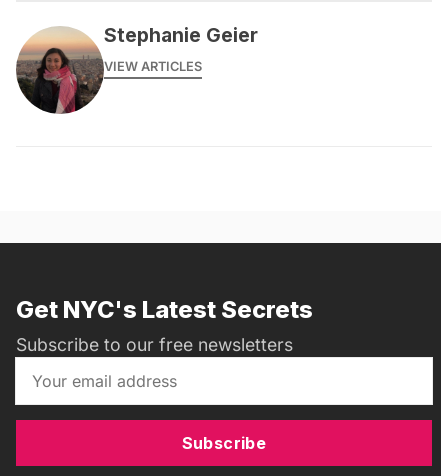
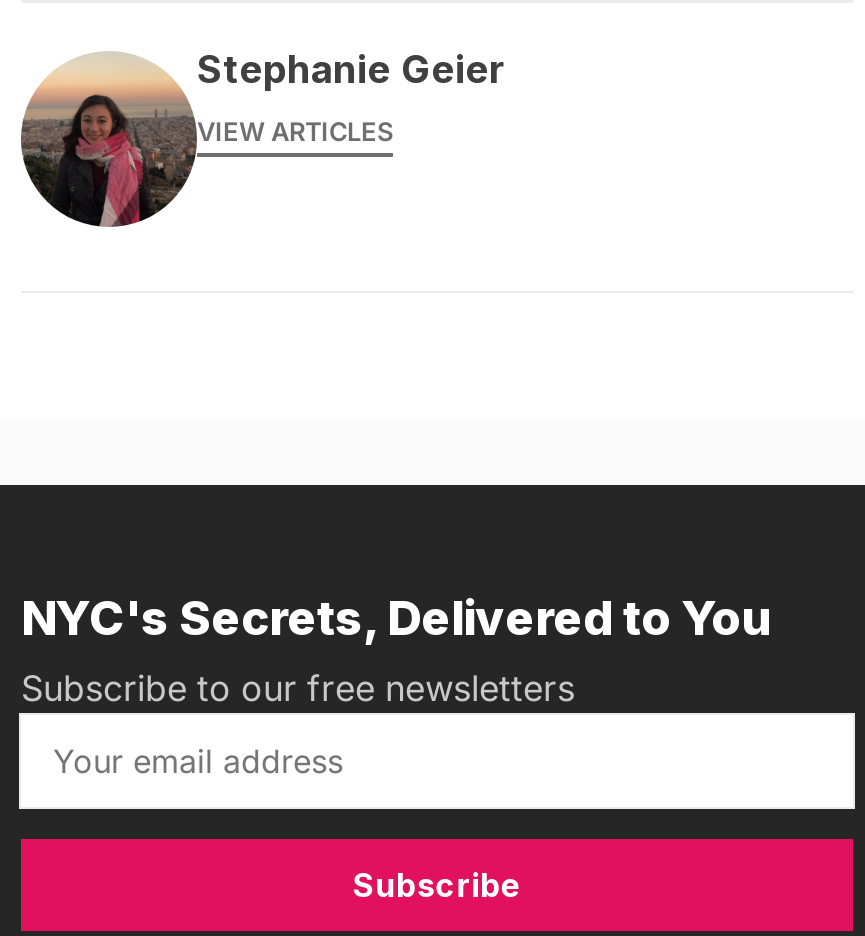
- Get NYC's Latest Secrets
+ NYC's Secrets, Delivered to You
